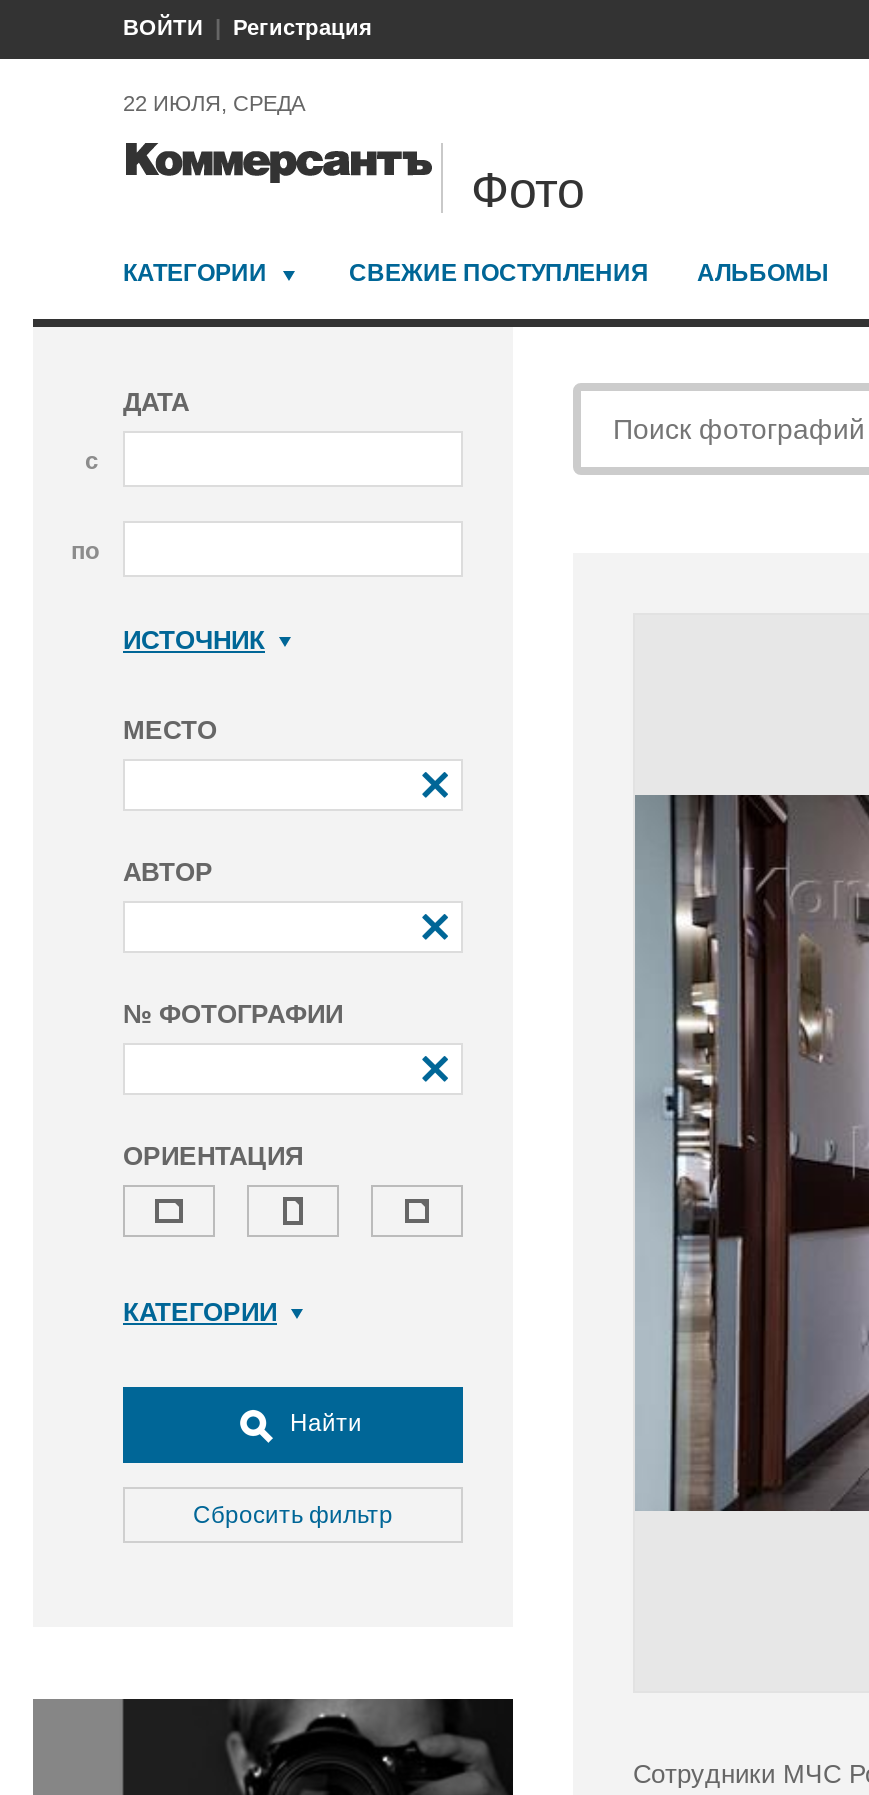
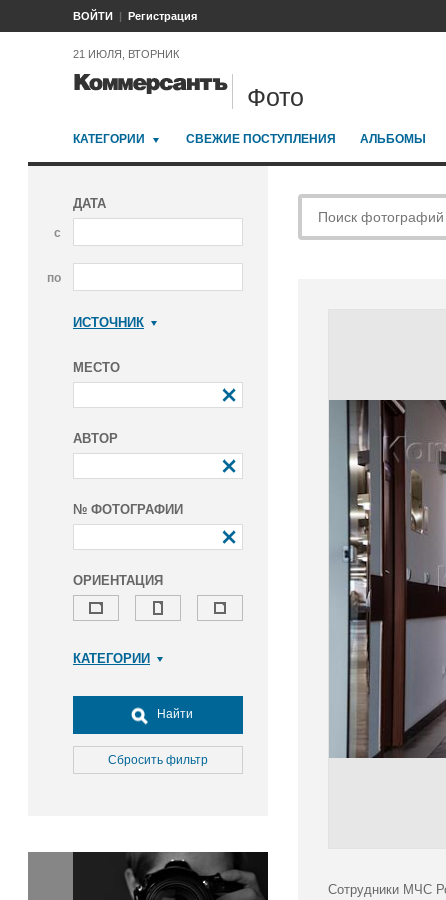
- 22 ИЮЛЯ, СРЕДА
+ 21 ИЮЛЯ, ВТОРНИК
